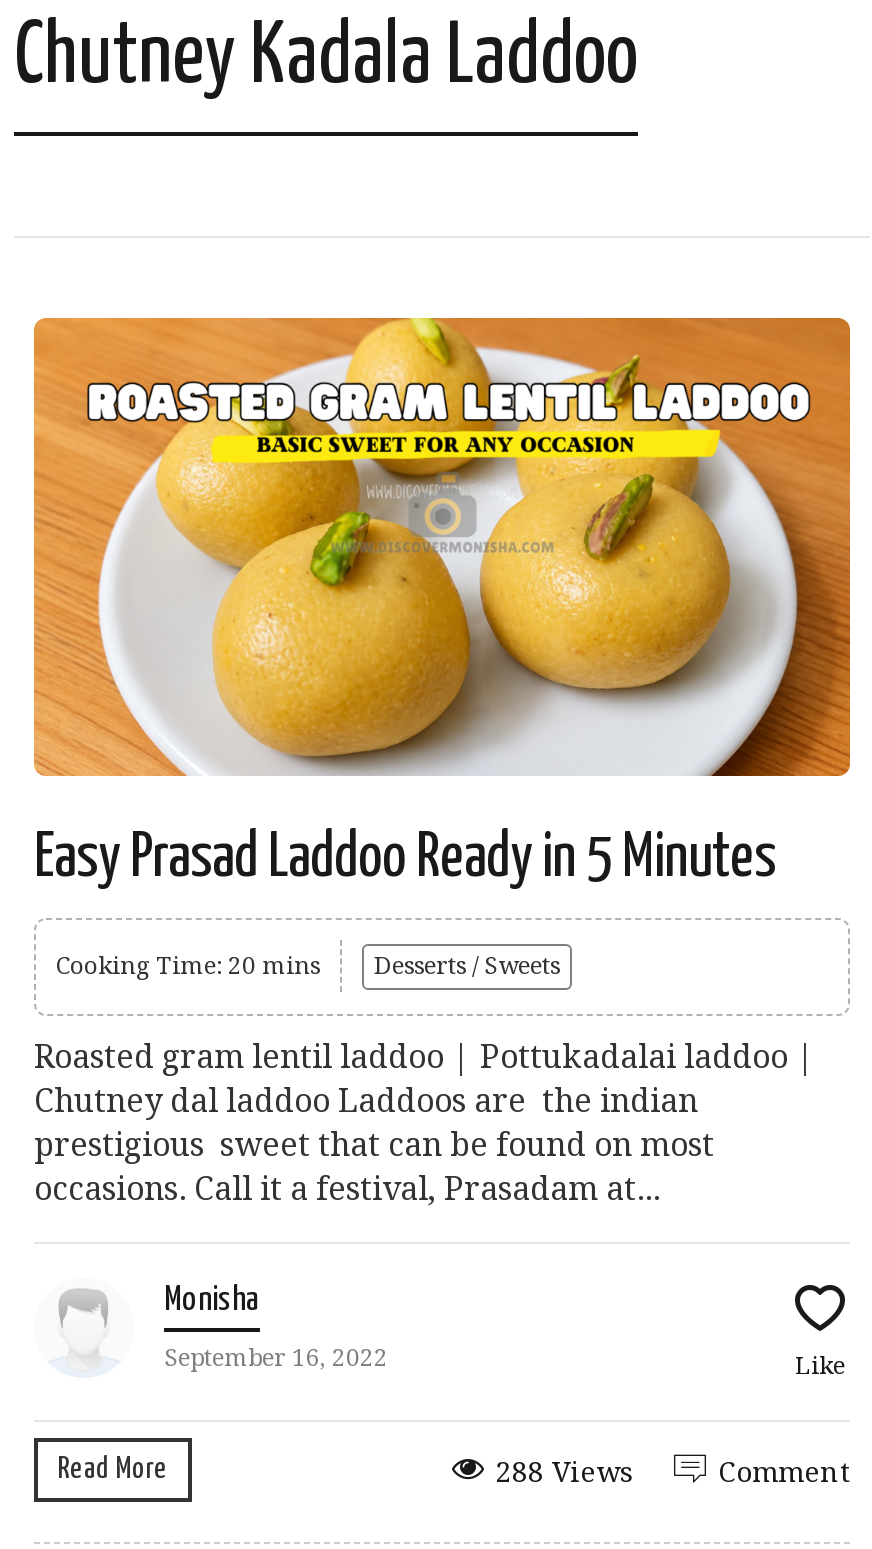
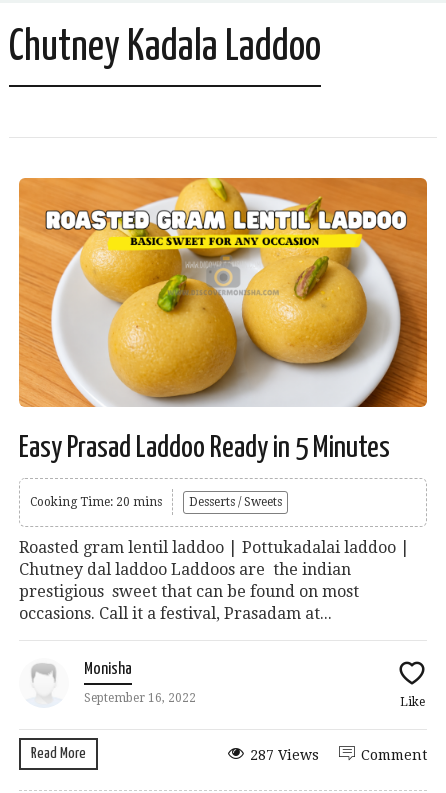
- 288 Views
+ 287 Views
